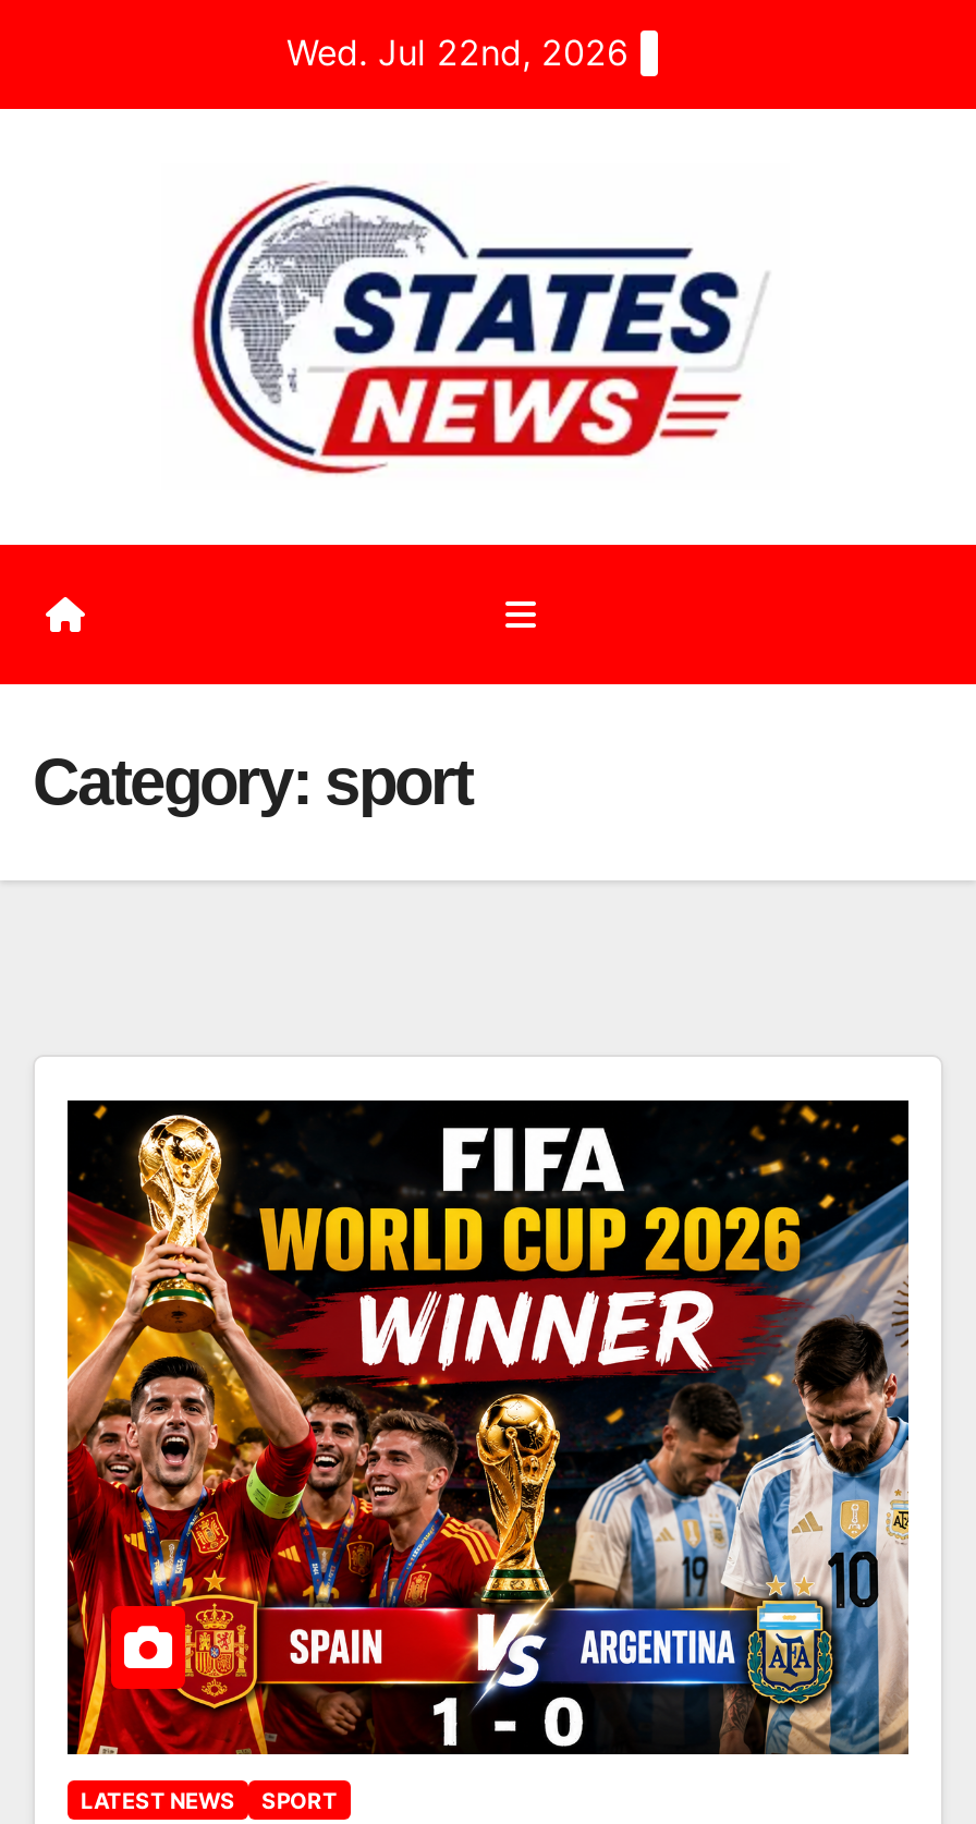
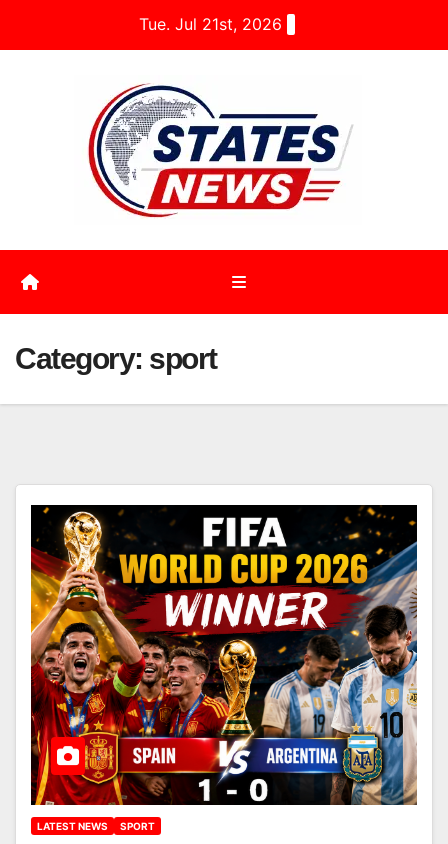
- Wed. Jul 22nd, 2026
+ Tue. Jul 21st, 2026
